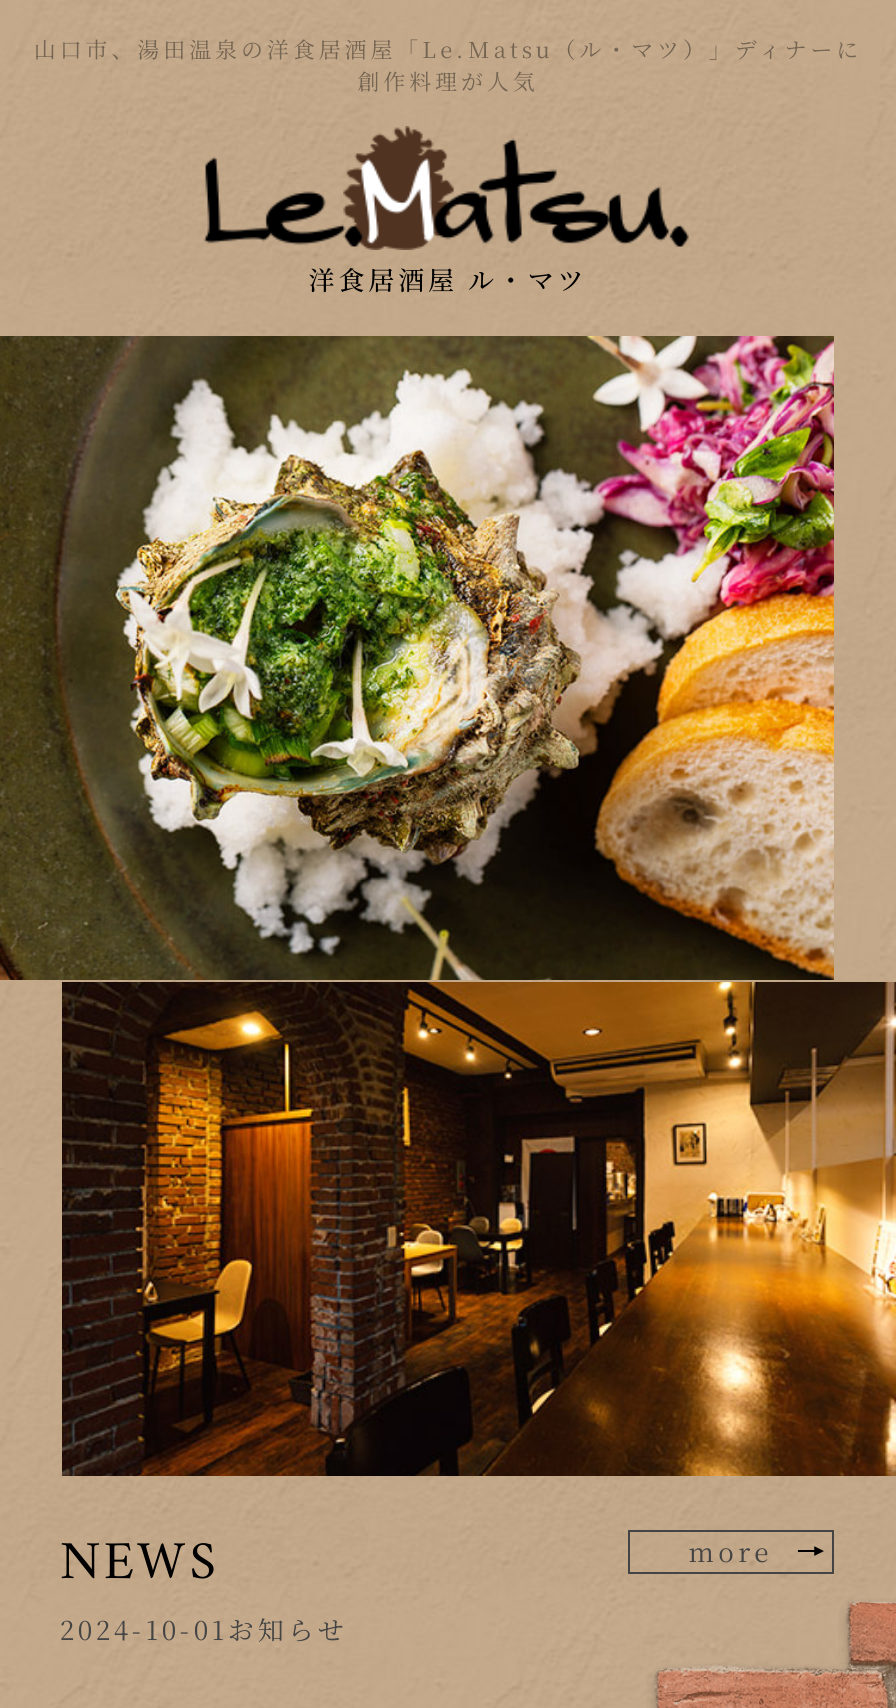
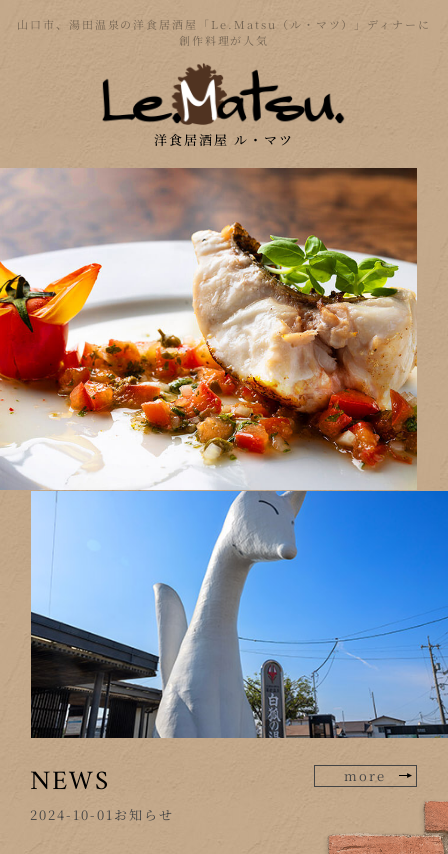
- [image]
+ [image]
